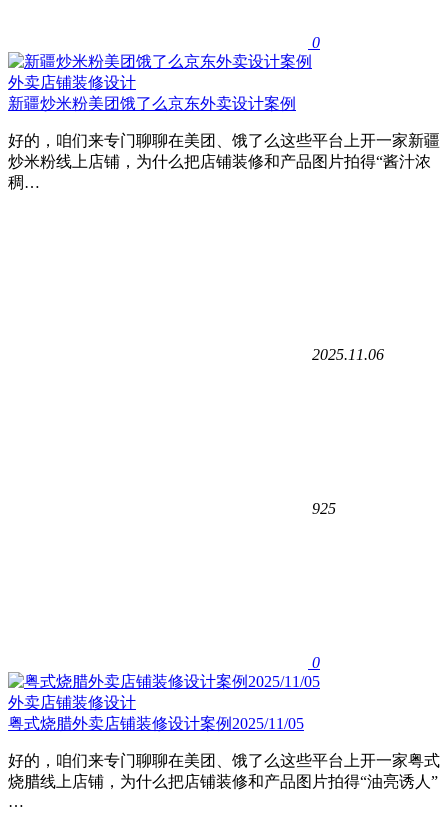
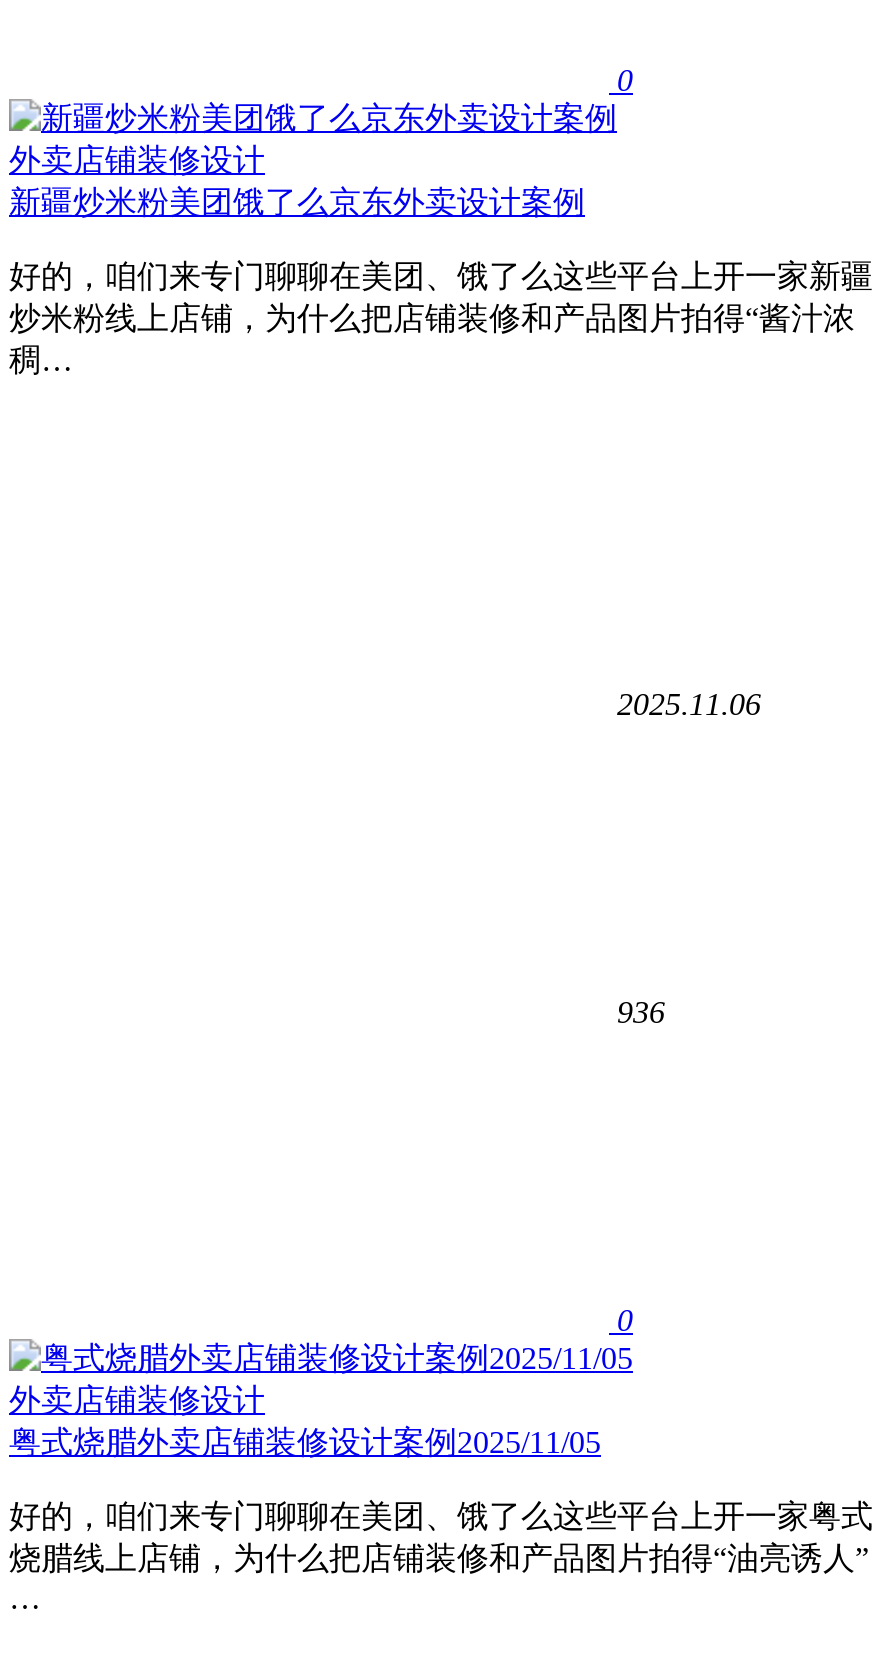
- 925
+ 936
